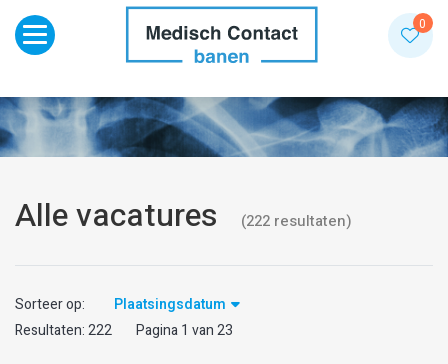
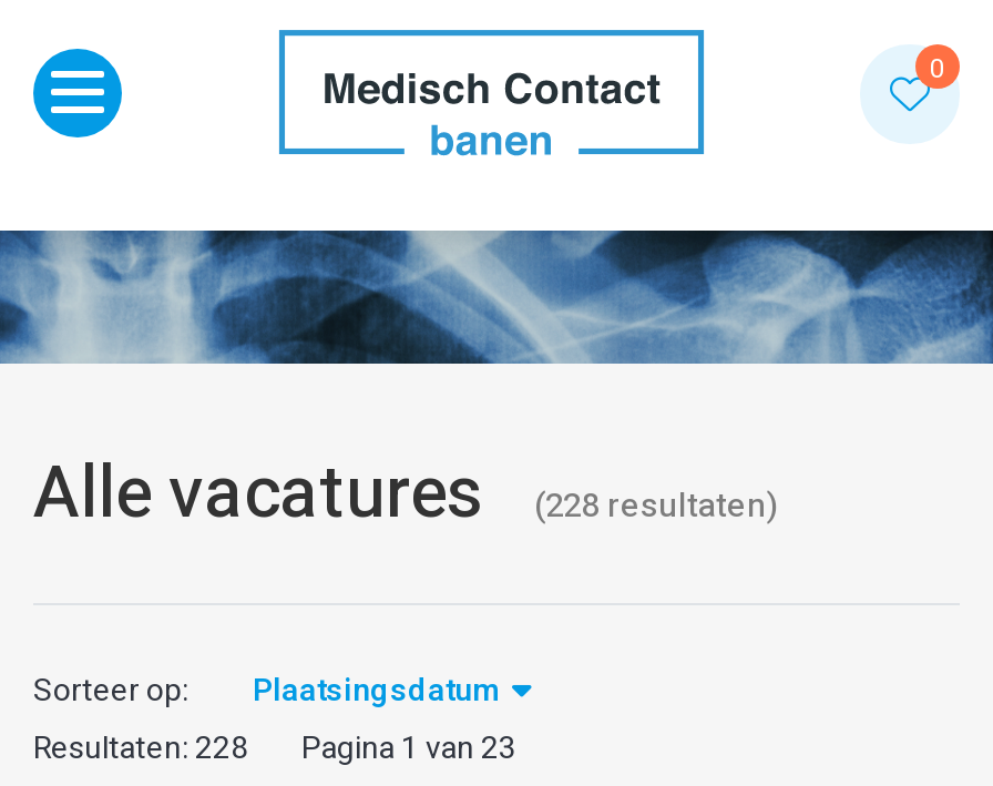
- Alle vacatures (222 resultaten)
+ Alle vacatures (228 resultaten)

- Resultaten: 222 Pagina 1 van 23
+ Resultaten: 228 Pagina 1 van 23
